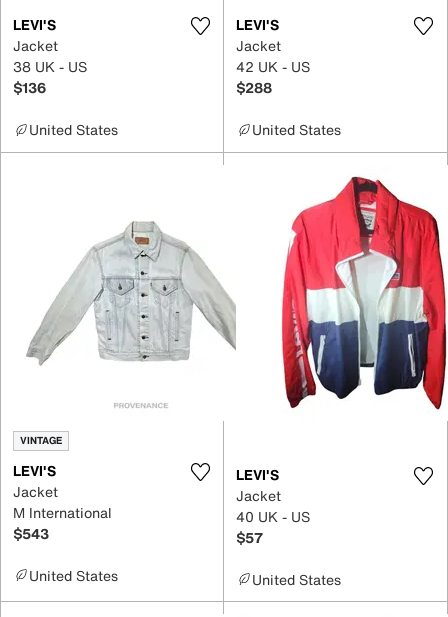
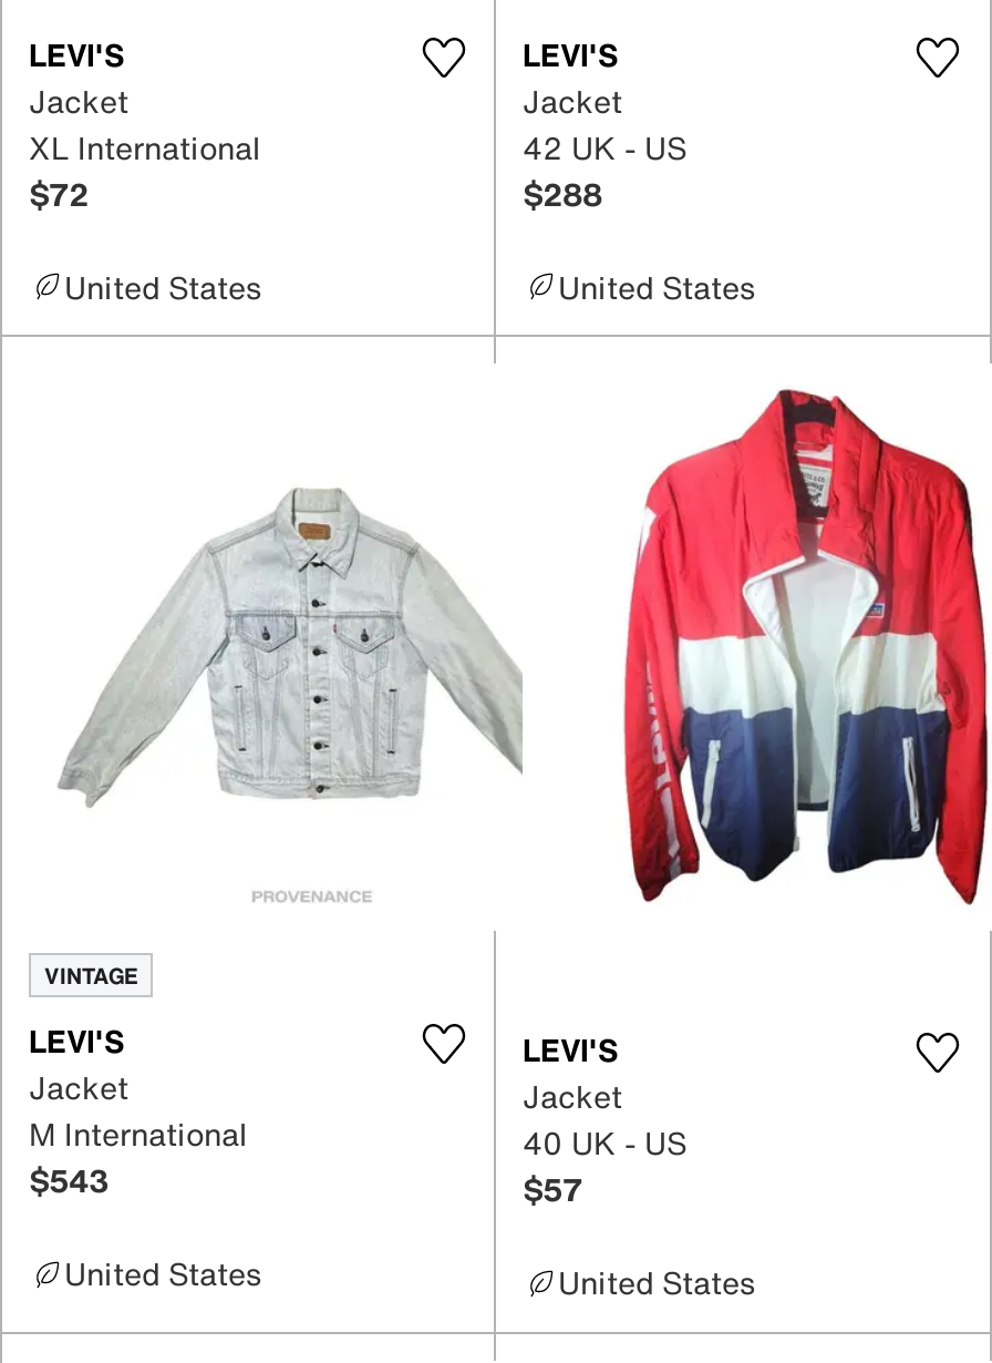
- 38 UK - US
- $136
+ XL International
+ $72
